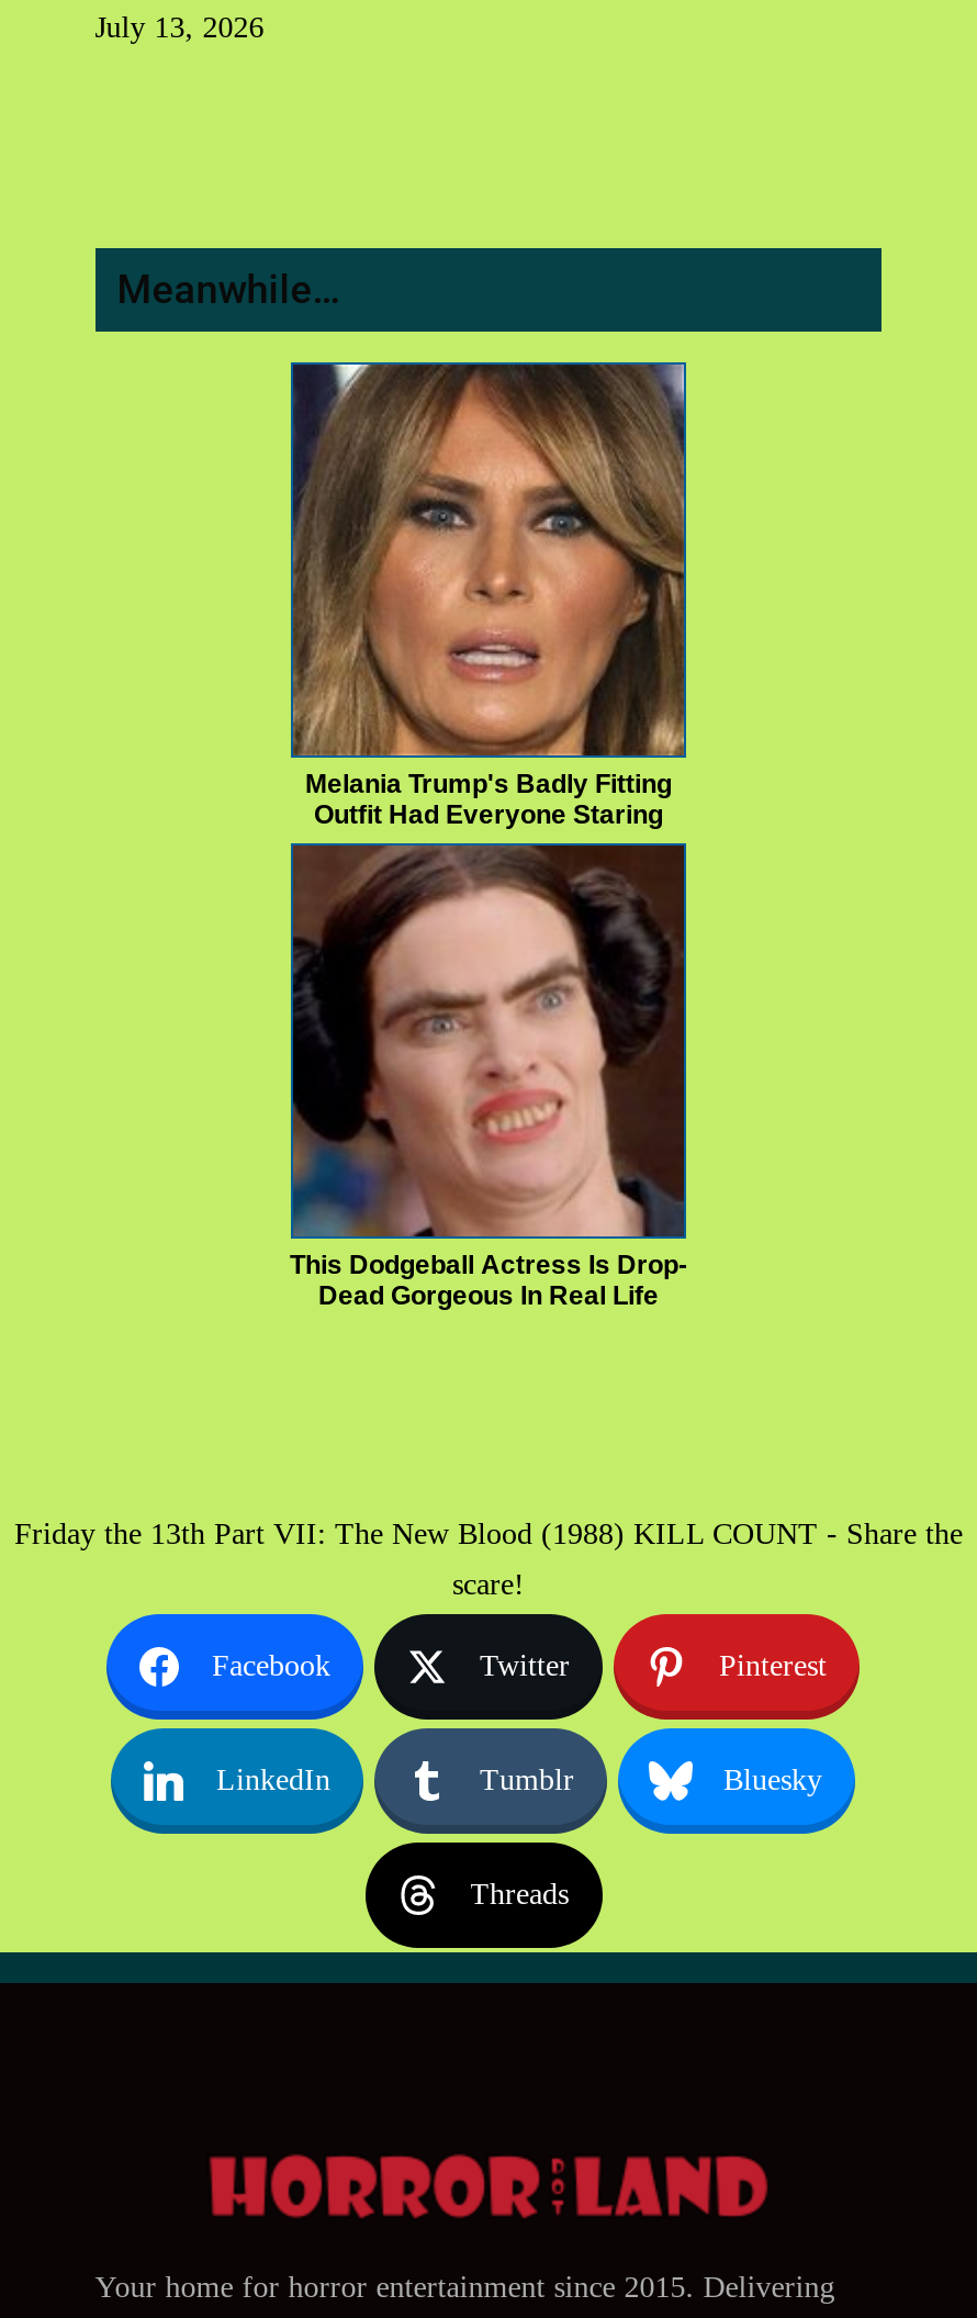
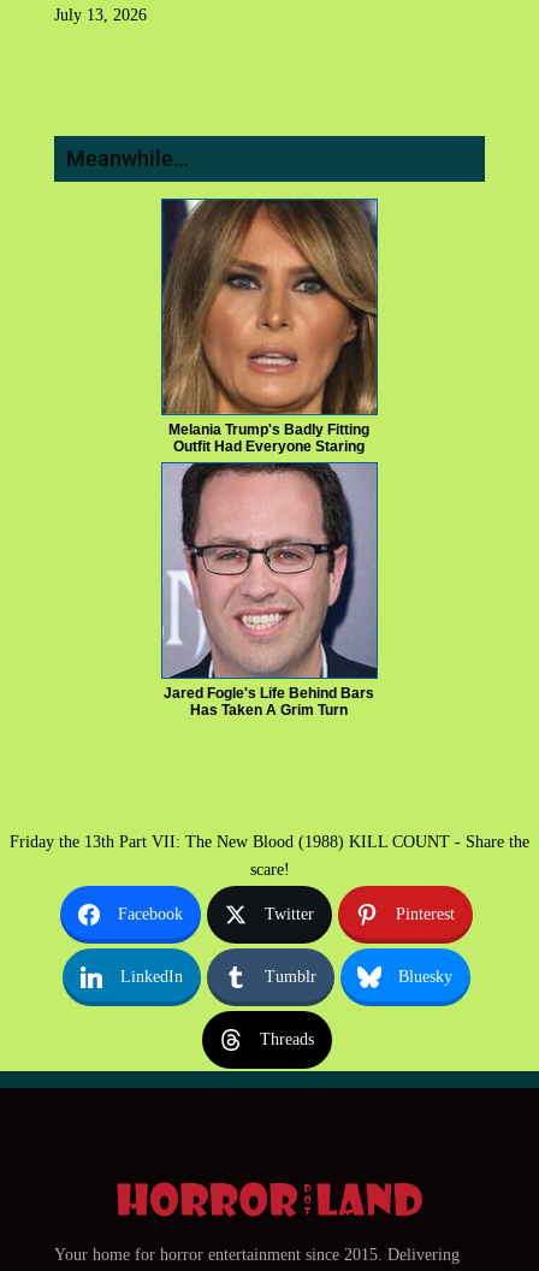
- [image]
- This Dodgeball Actress Is Drop-
- Dead Gorgeous In Real Life
+ [image]
+ Jared Fogle's Life Behind Bars
+ Has Taken A Grim Turn
